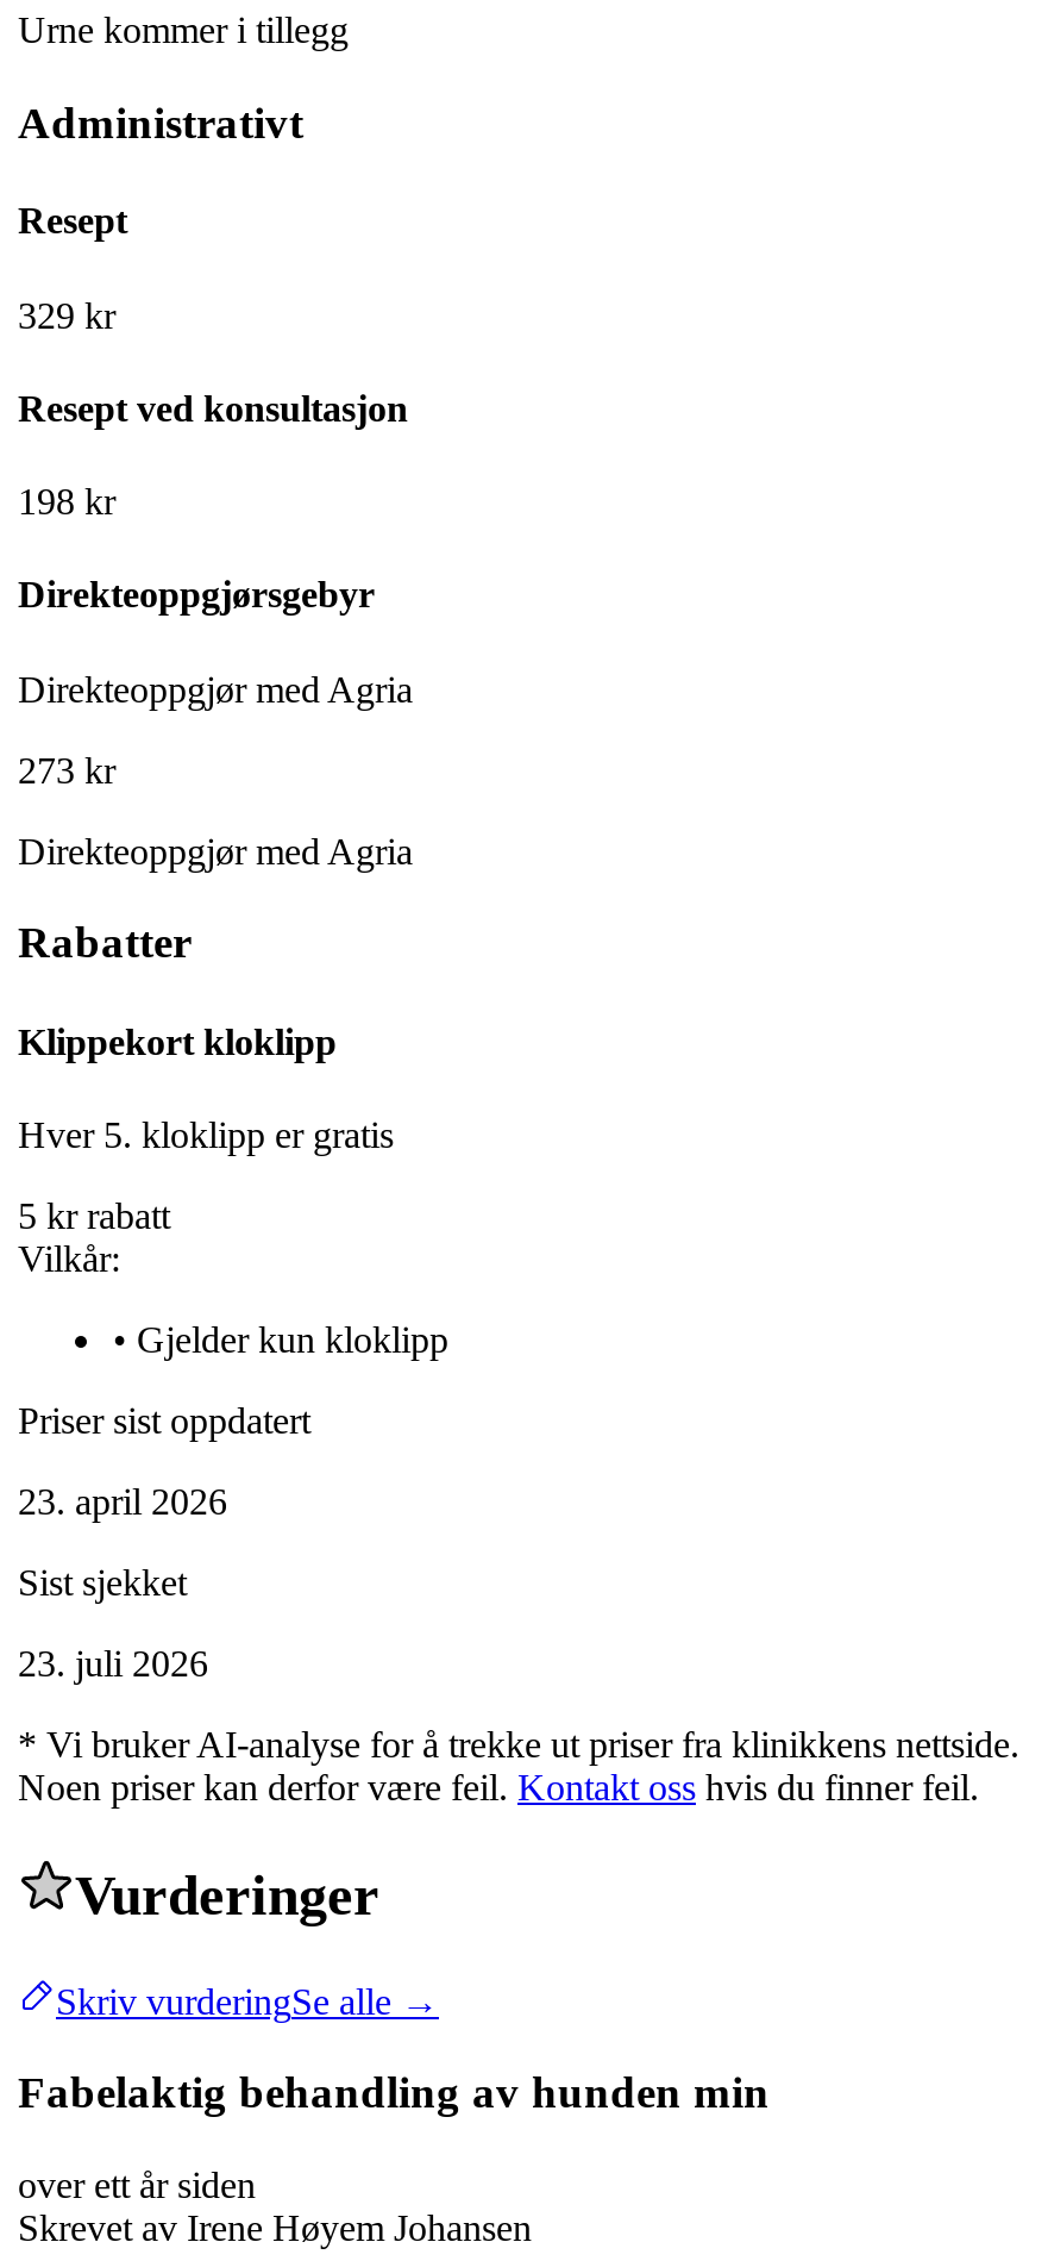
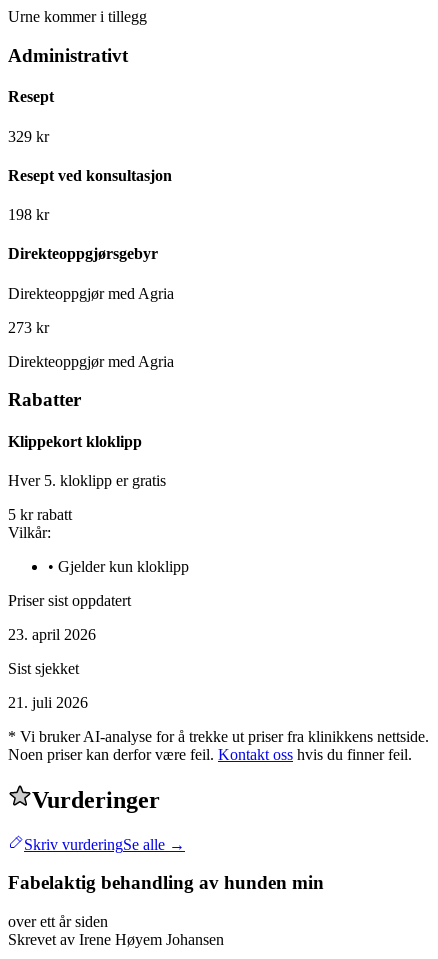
- 23. juli 2026
+ 21. juli 2026
